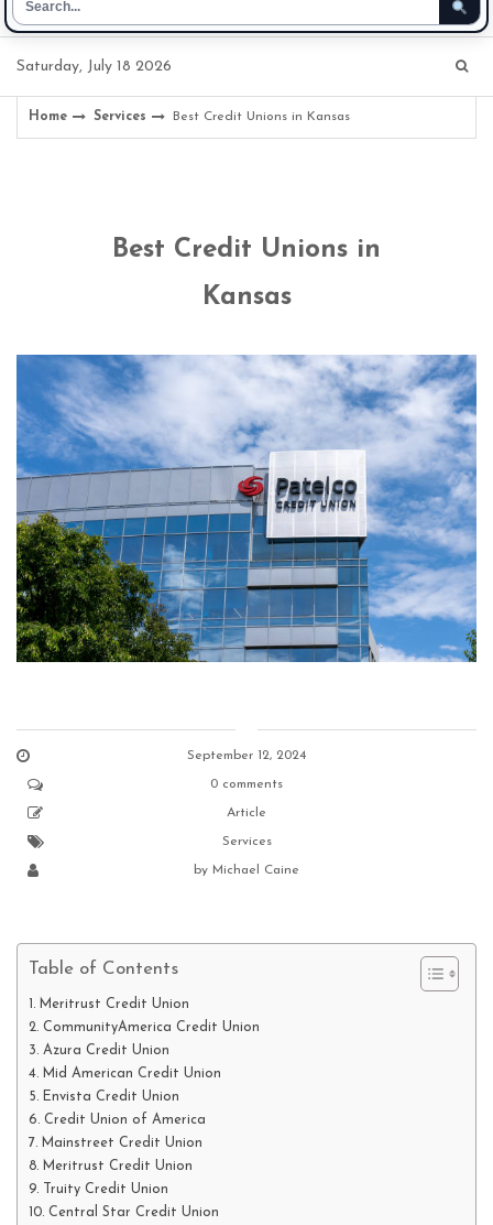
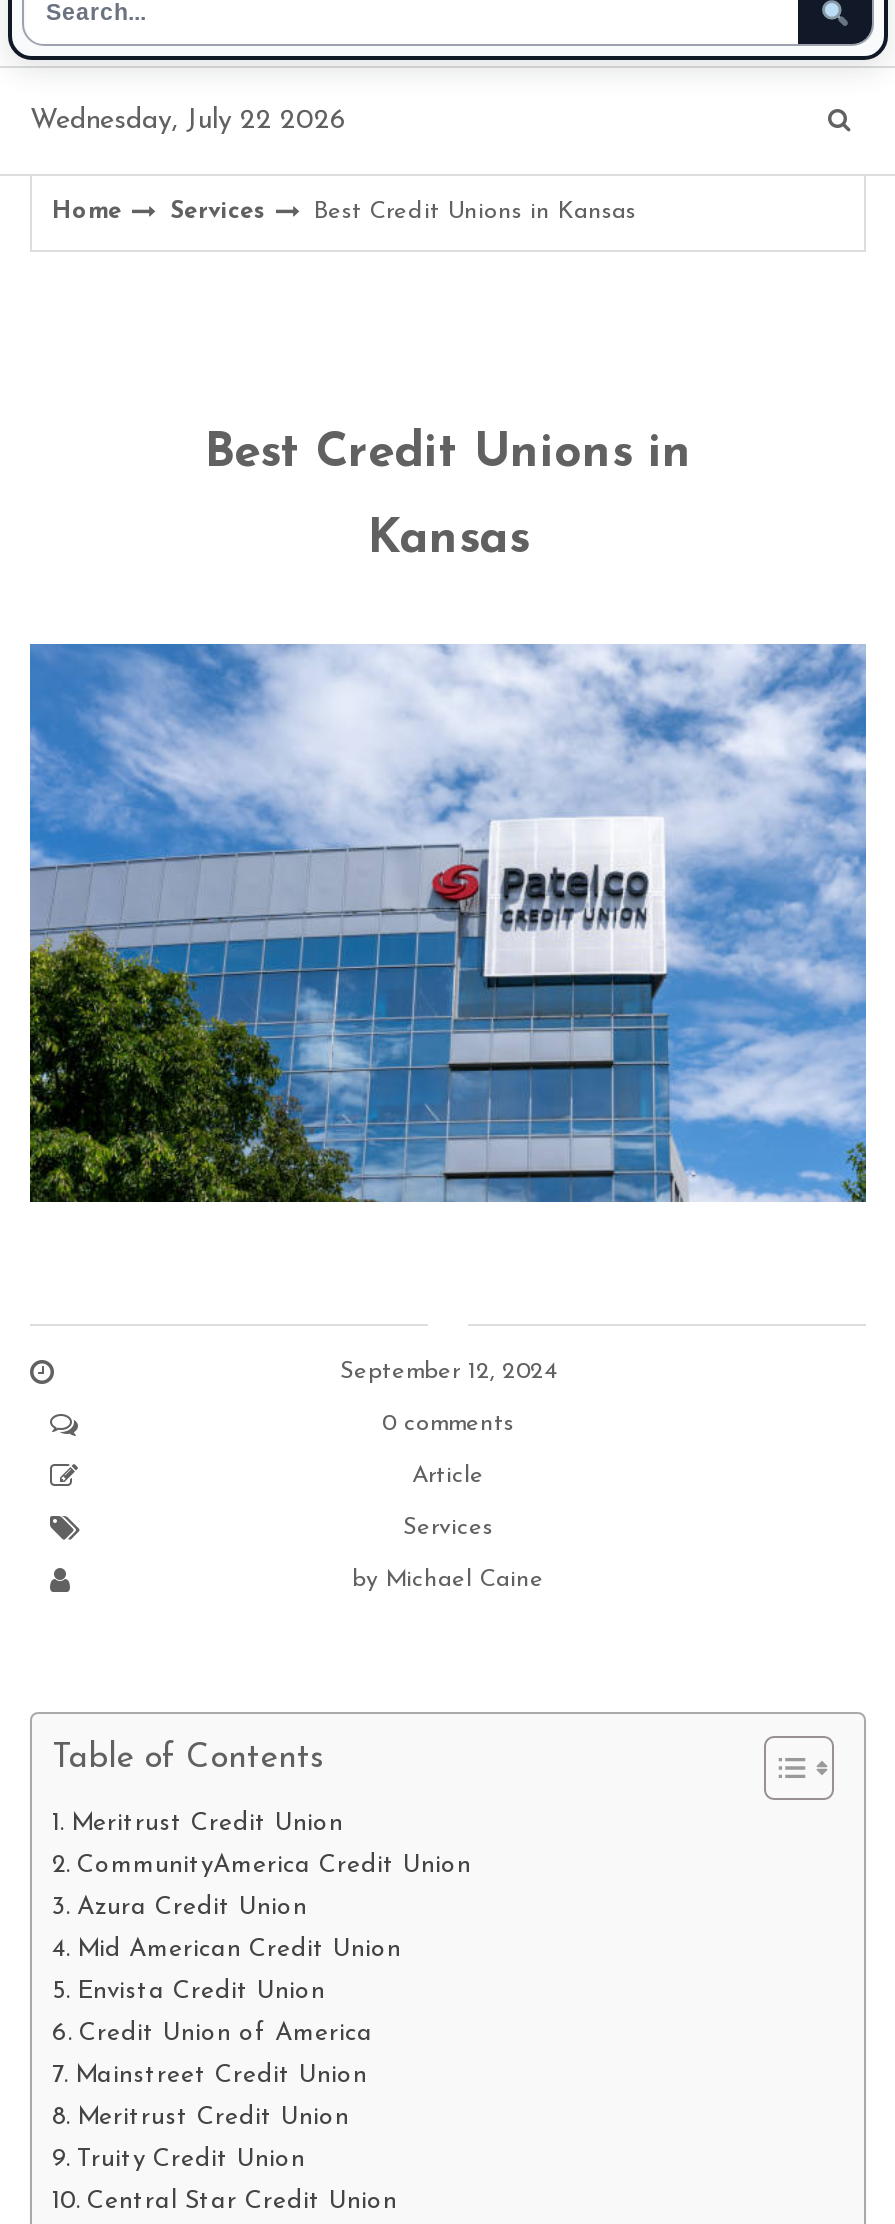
- Saturday, July 18 2026
+ Wednesday, July 22 2026
